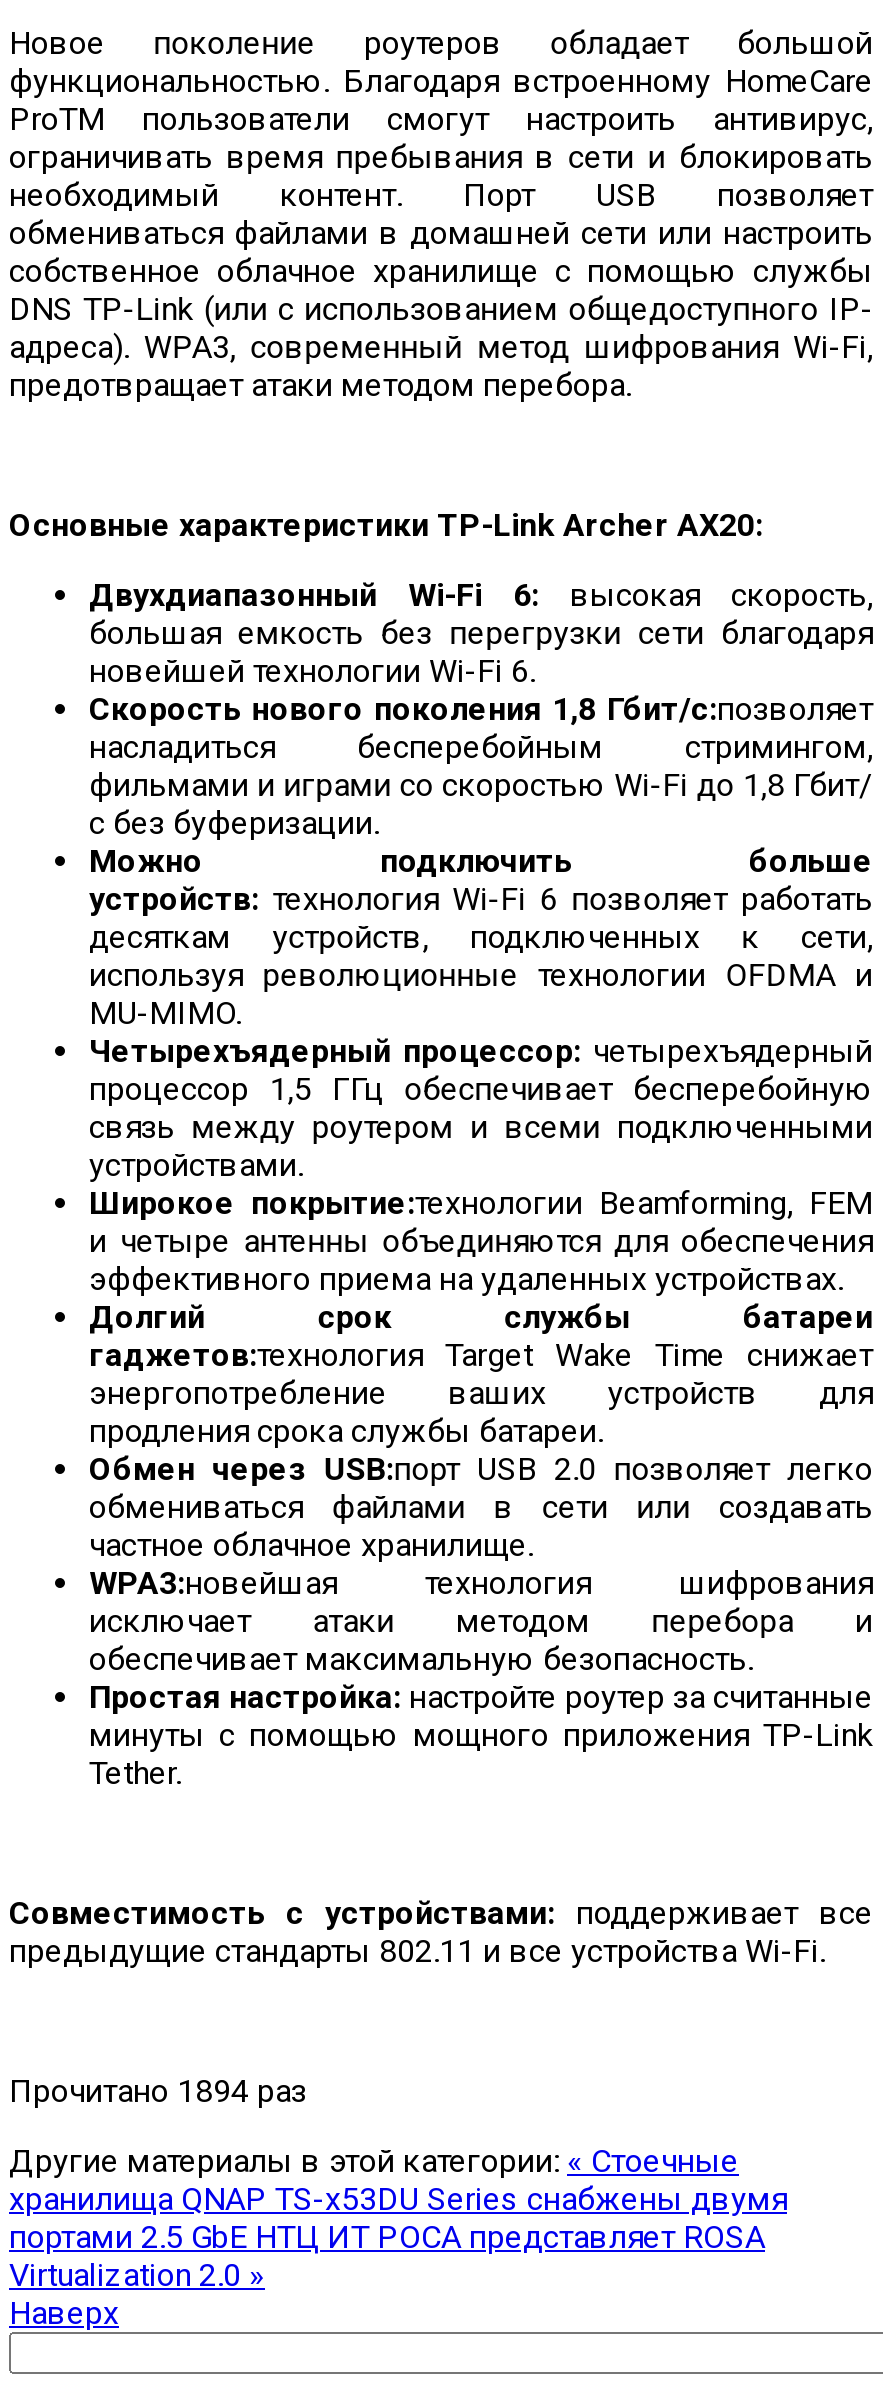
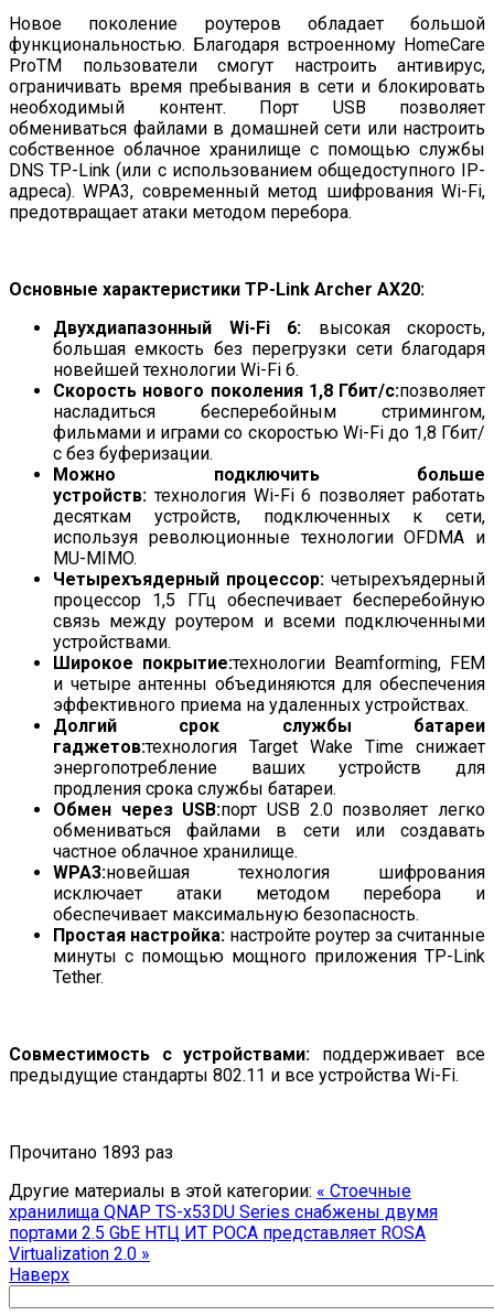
- Прочитано 1894 раз
+ Прочитано 1893 раз
